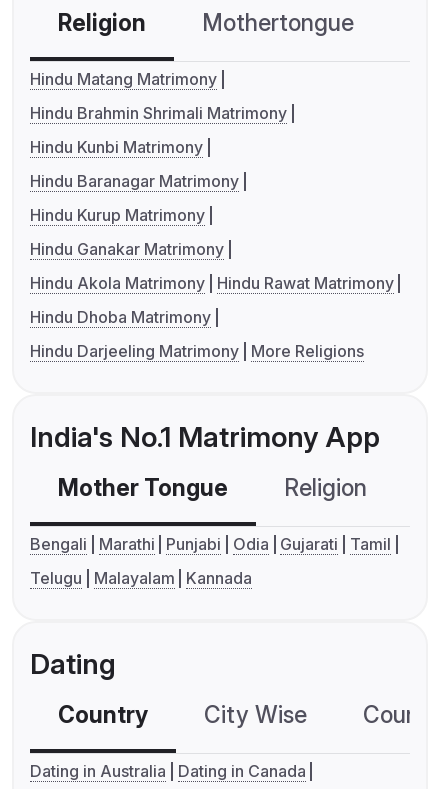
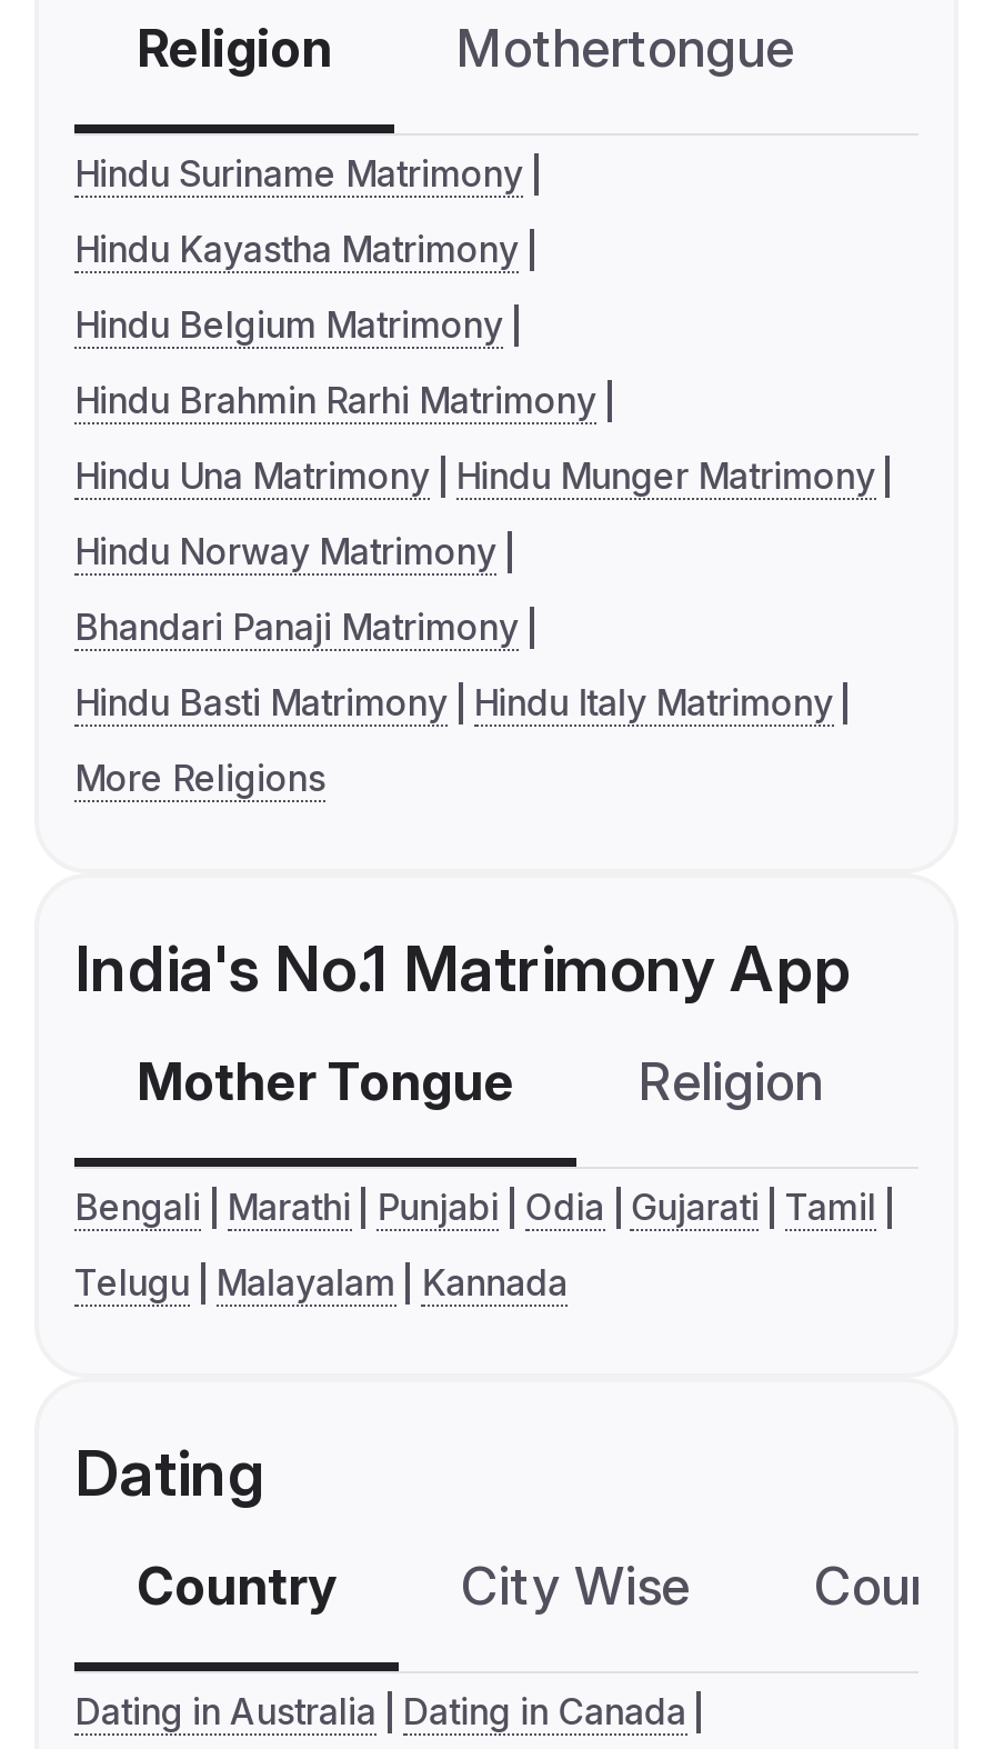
- Hindu Matang Matrimony
+ Hindu Suriname Matrimony

- Hindu Brahmin Shrimali Matrimony
+ Hindu Kayastha Matrimony

- Hindu Kunbi Matrimony
+ Hindu Belgium Matrimony

- Hindu Baranagar Matrimony
+ Hindu Brahmin Rarhi Matrimony

- Hindu Kurup Matrimony
+ Hindu Una Matrimony Hindu Munger Matrimony

- Hindu Ganakar Matrimony
+ Hindu Norway Matrimony

- Hindu Akola Matrimony Hindu Rawat Matrimony
+ Bhandari Panaji Matrimony

- Hindu Dhoba Matrimony
+ Hindu Basti Matrimony Hindu Italy Matrimony

- Hindu Darjeeling Matrimony More Religions
+ More Religions
